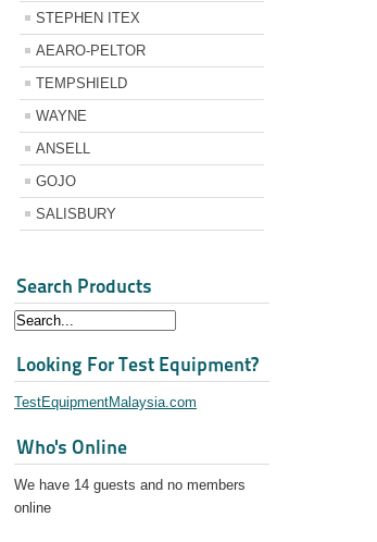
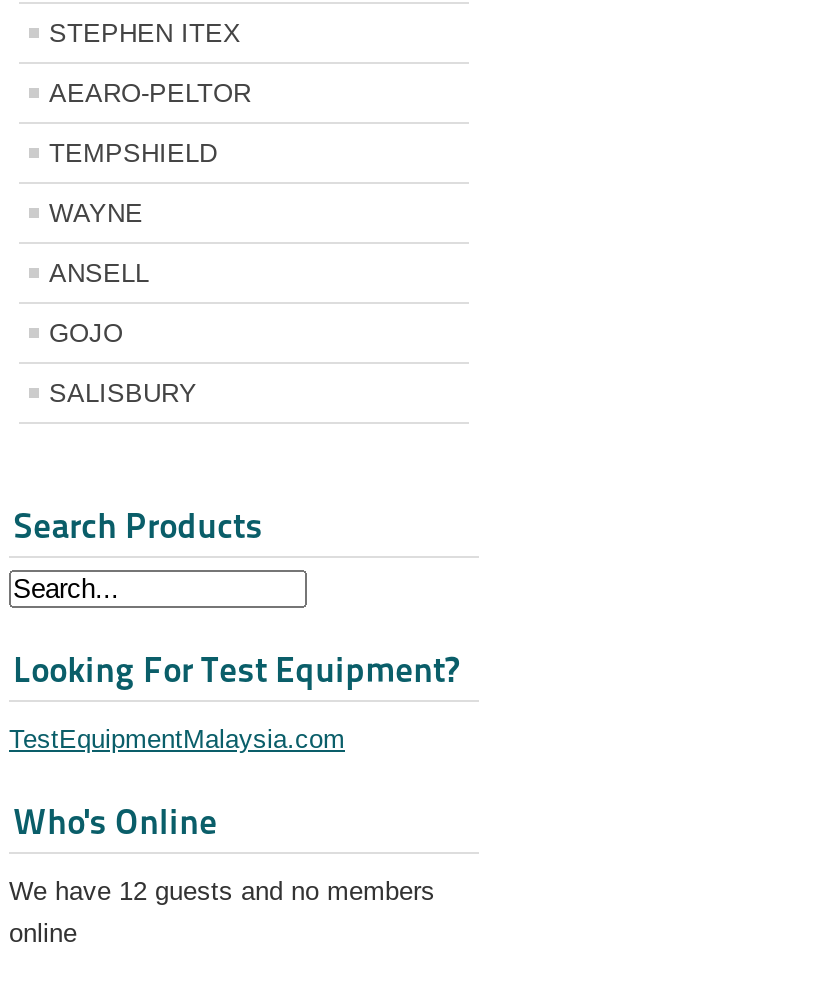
- We have 14 guests and no members
+ We have 12 guests and no members
